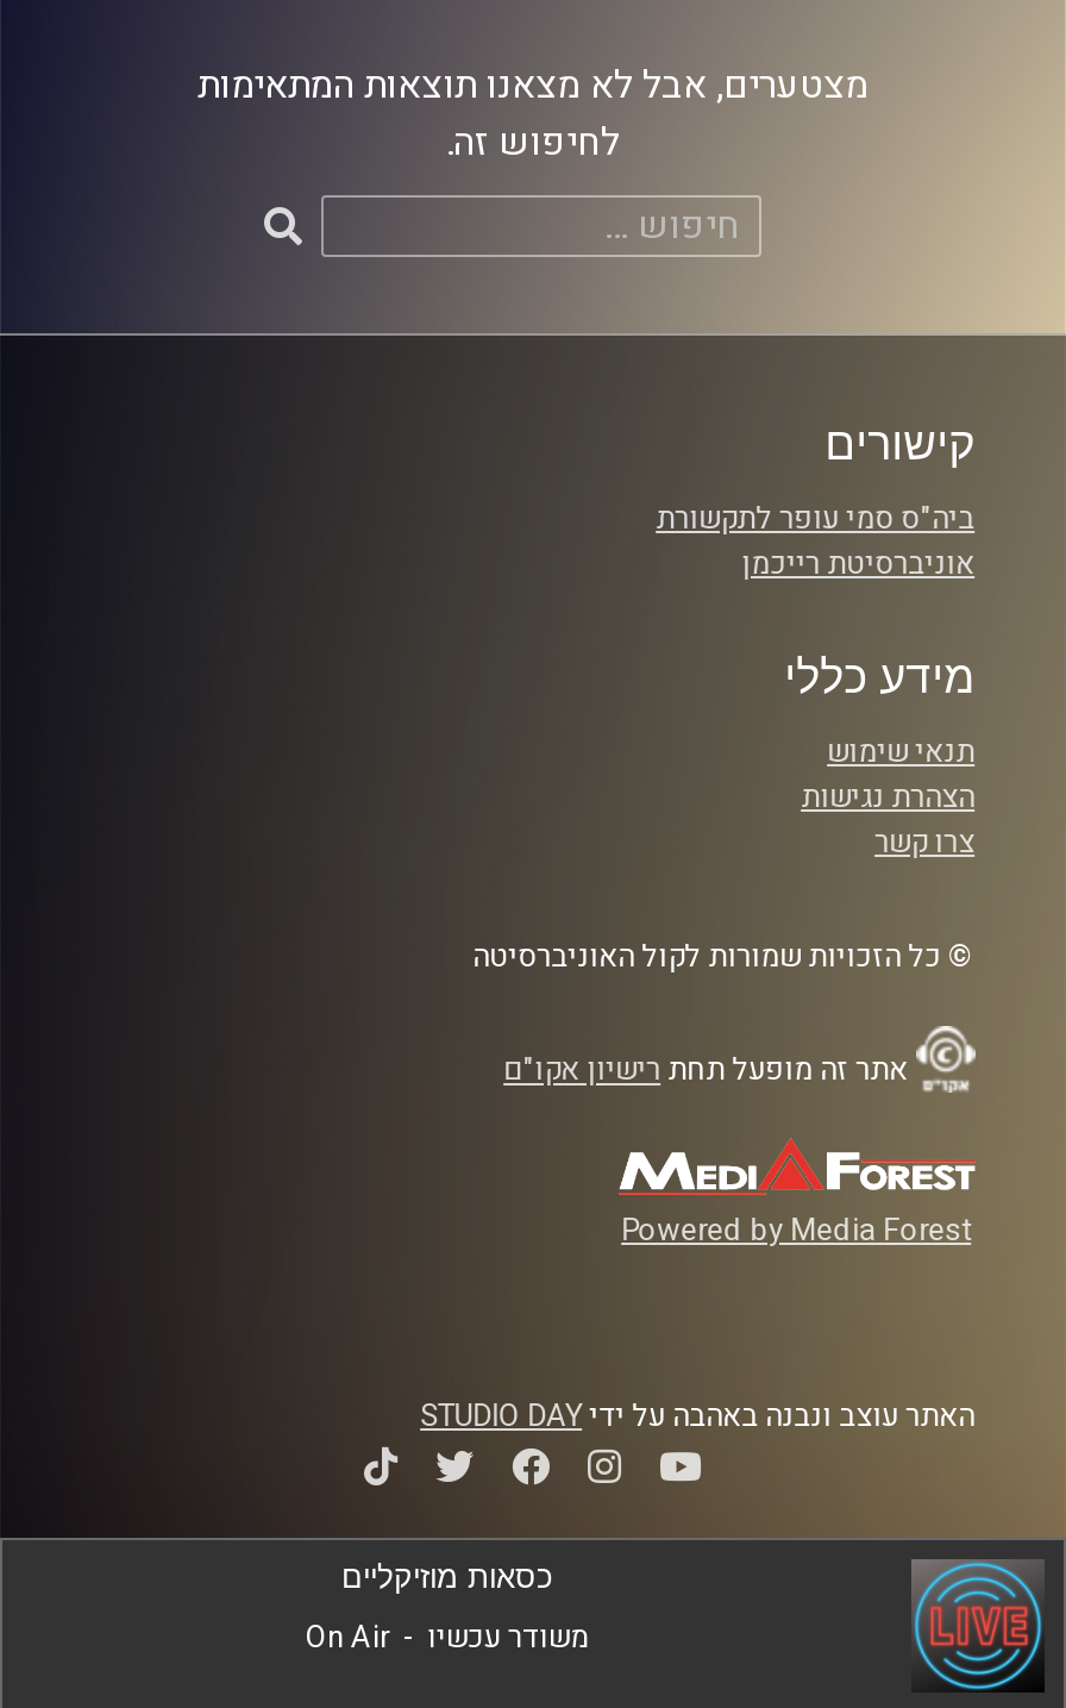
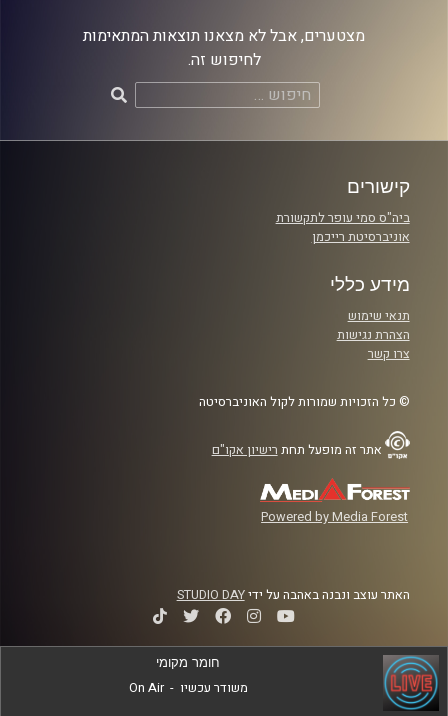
- כסאות מוזיקליים
+ חומר מקומי
